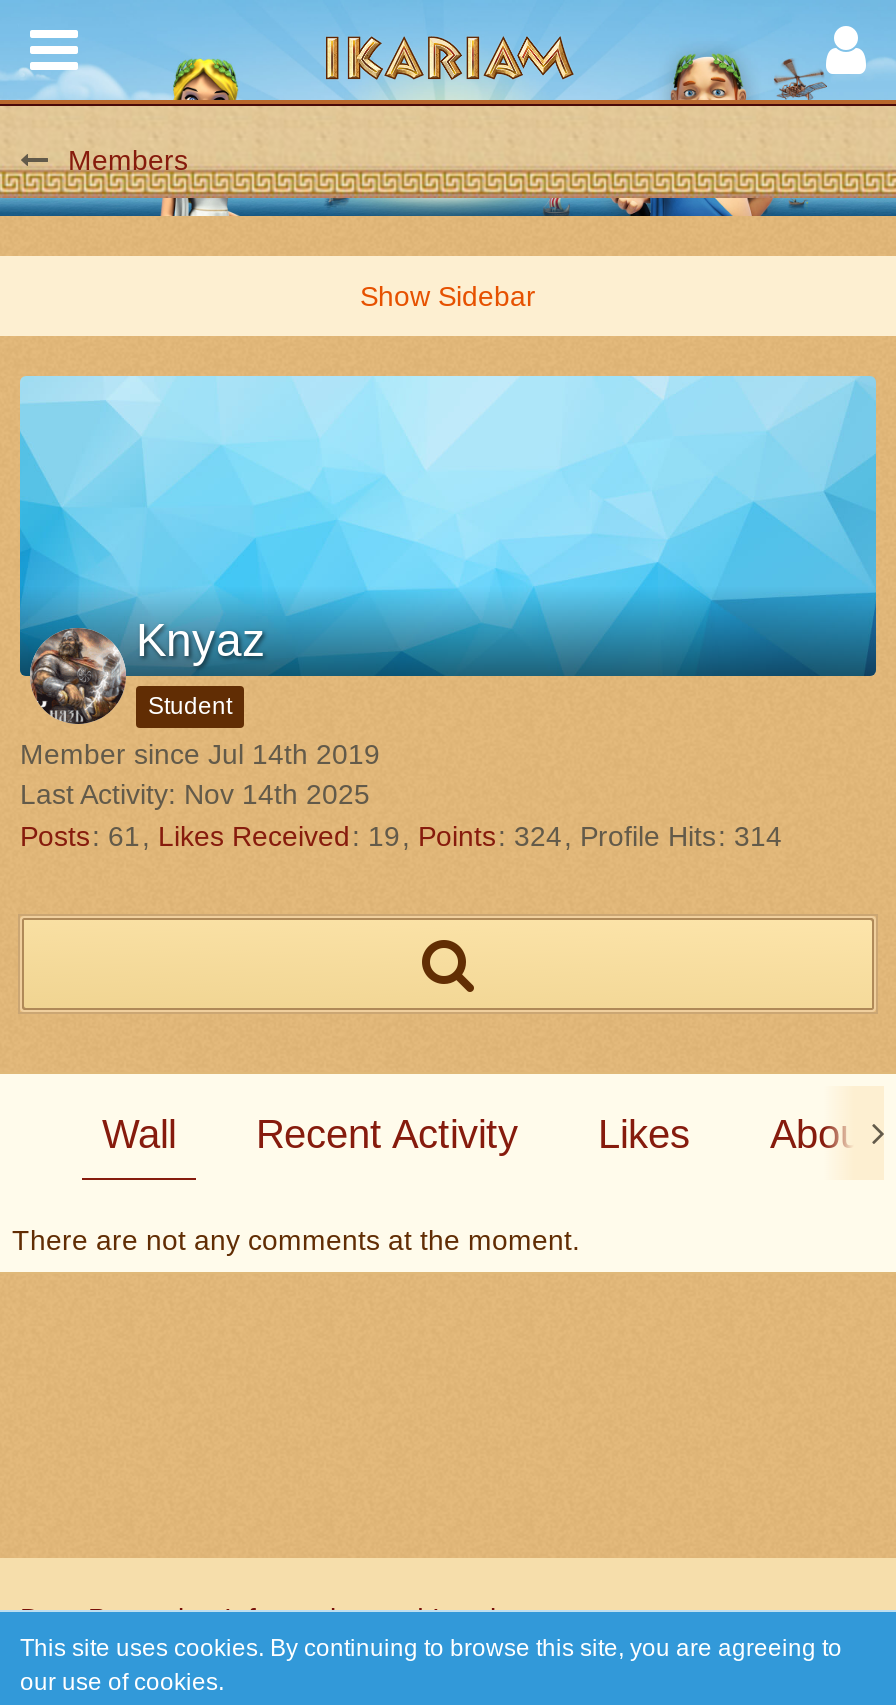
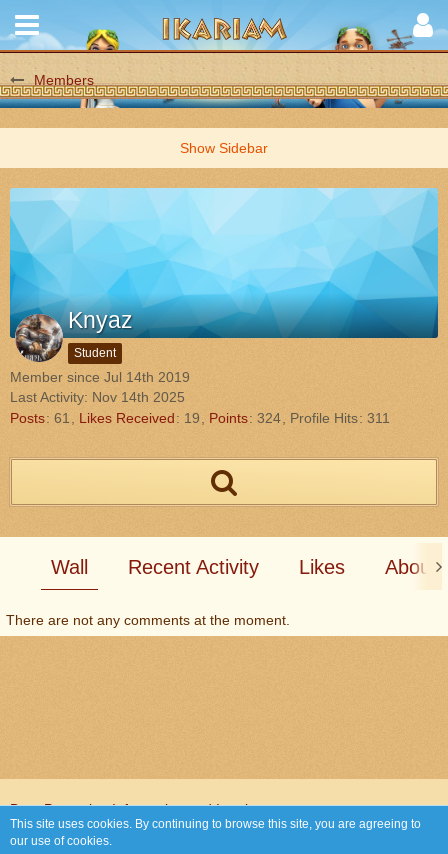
- Posts 61 Likes Received 19 Points 324 Profile Hits 314
+ Posts 61 Likes Received 19 Points 324 Profile Hits 311
